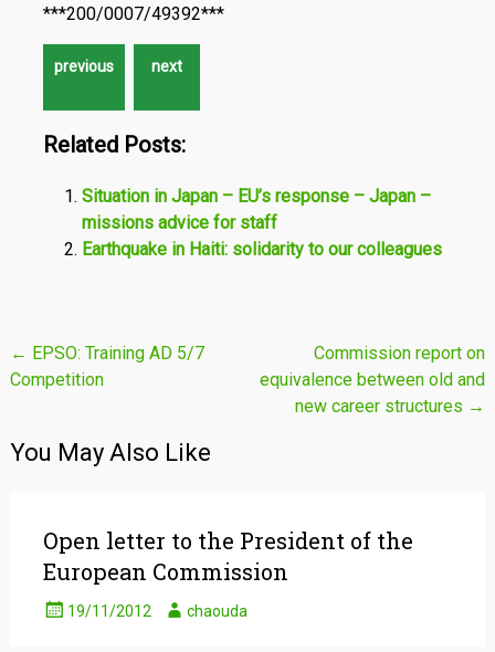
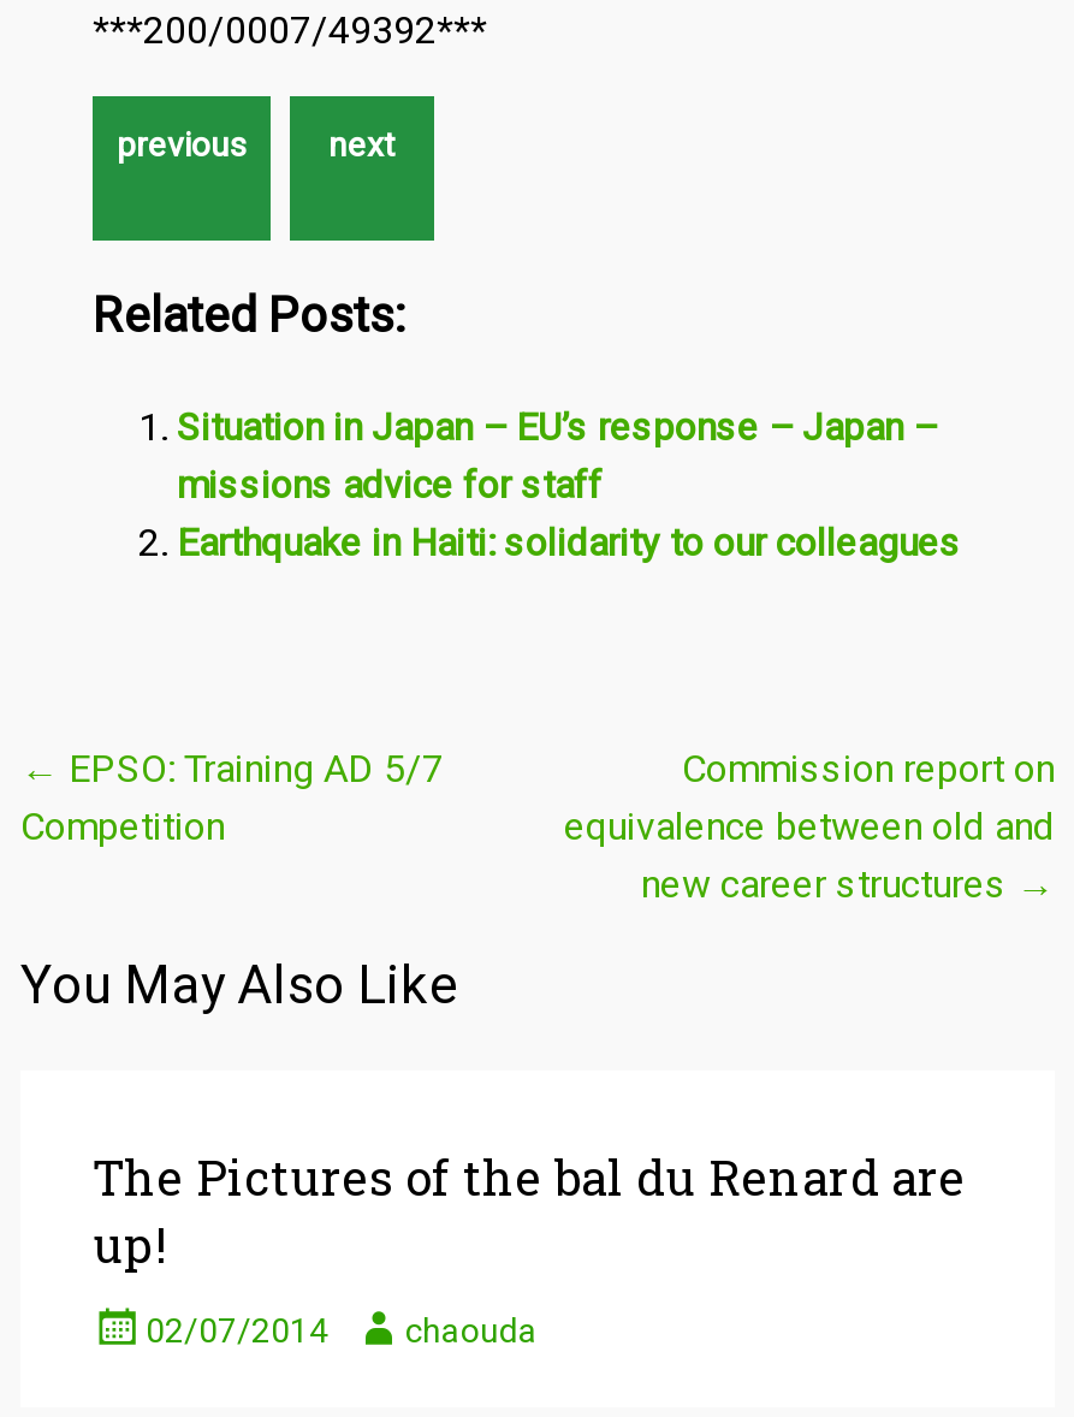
- Open letter to the President of the
- European Commission
+ The Pictures of the bal du Renard are
+ up!

- 19/11/2012 chaouda
+ 02/07/2014 chaouda
